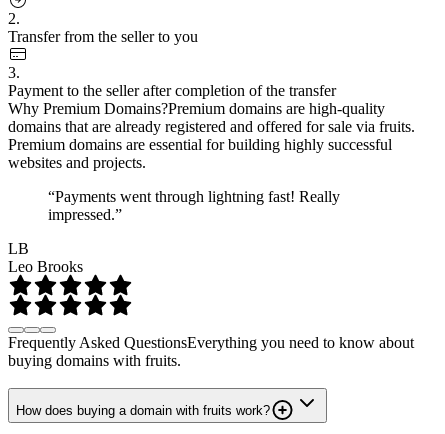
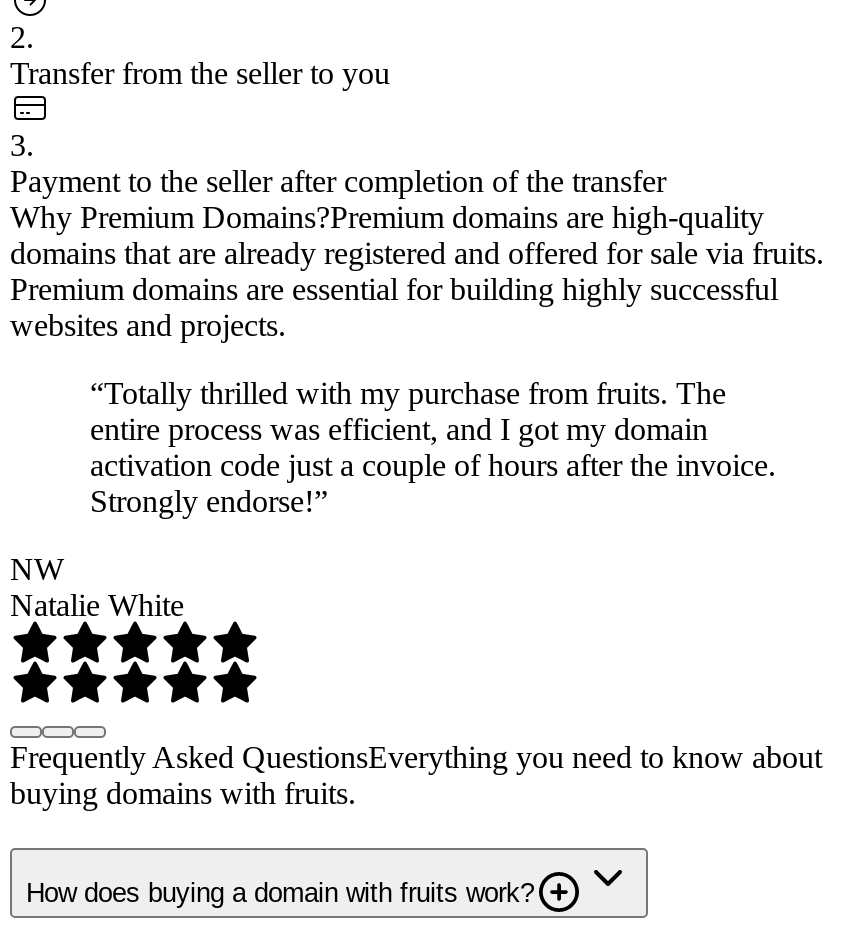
- “Payments went through lightning fast! Really
- impressed.”
+ “Totally thrilled with my purchase from fruits. The
+ entire process was efficient, and I got my domain
+ activation code just a couple of hours after the invoice.
+ Strongly endorse!”

- LB
- Leo Brooks
+ NW
+ Natalie White
